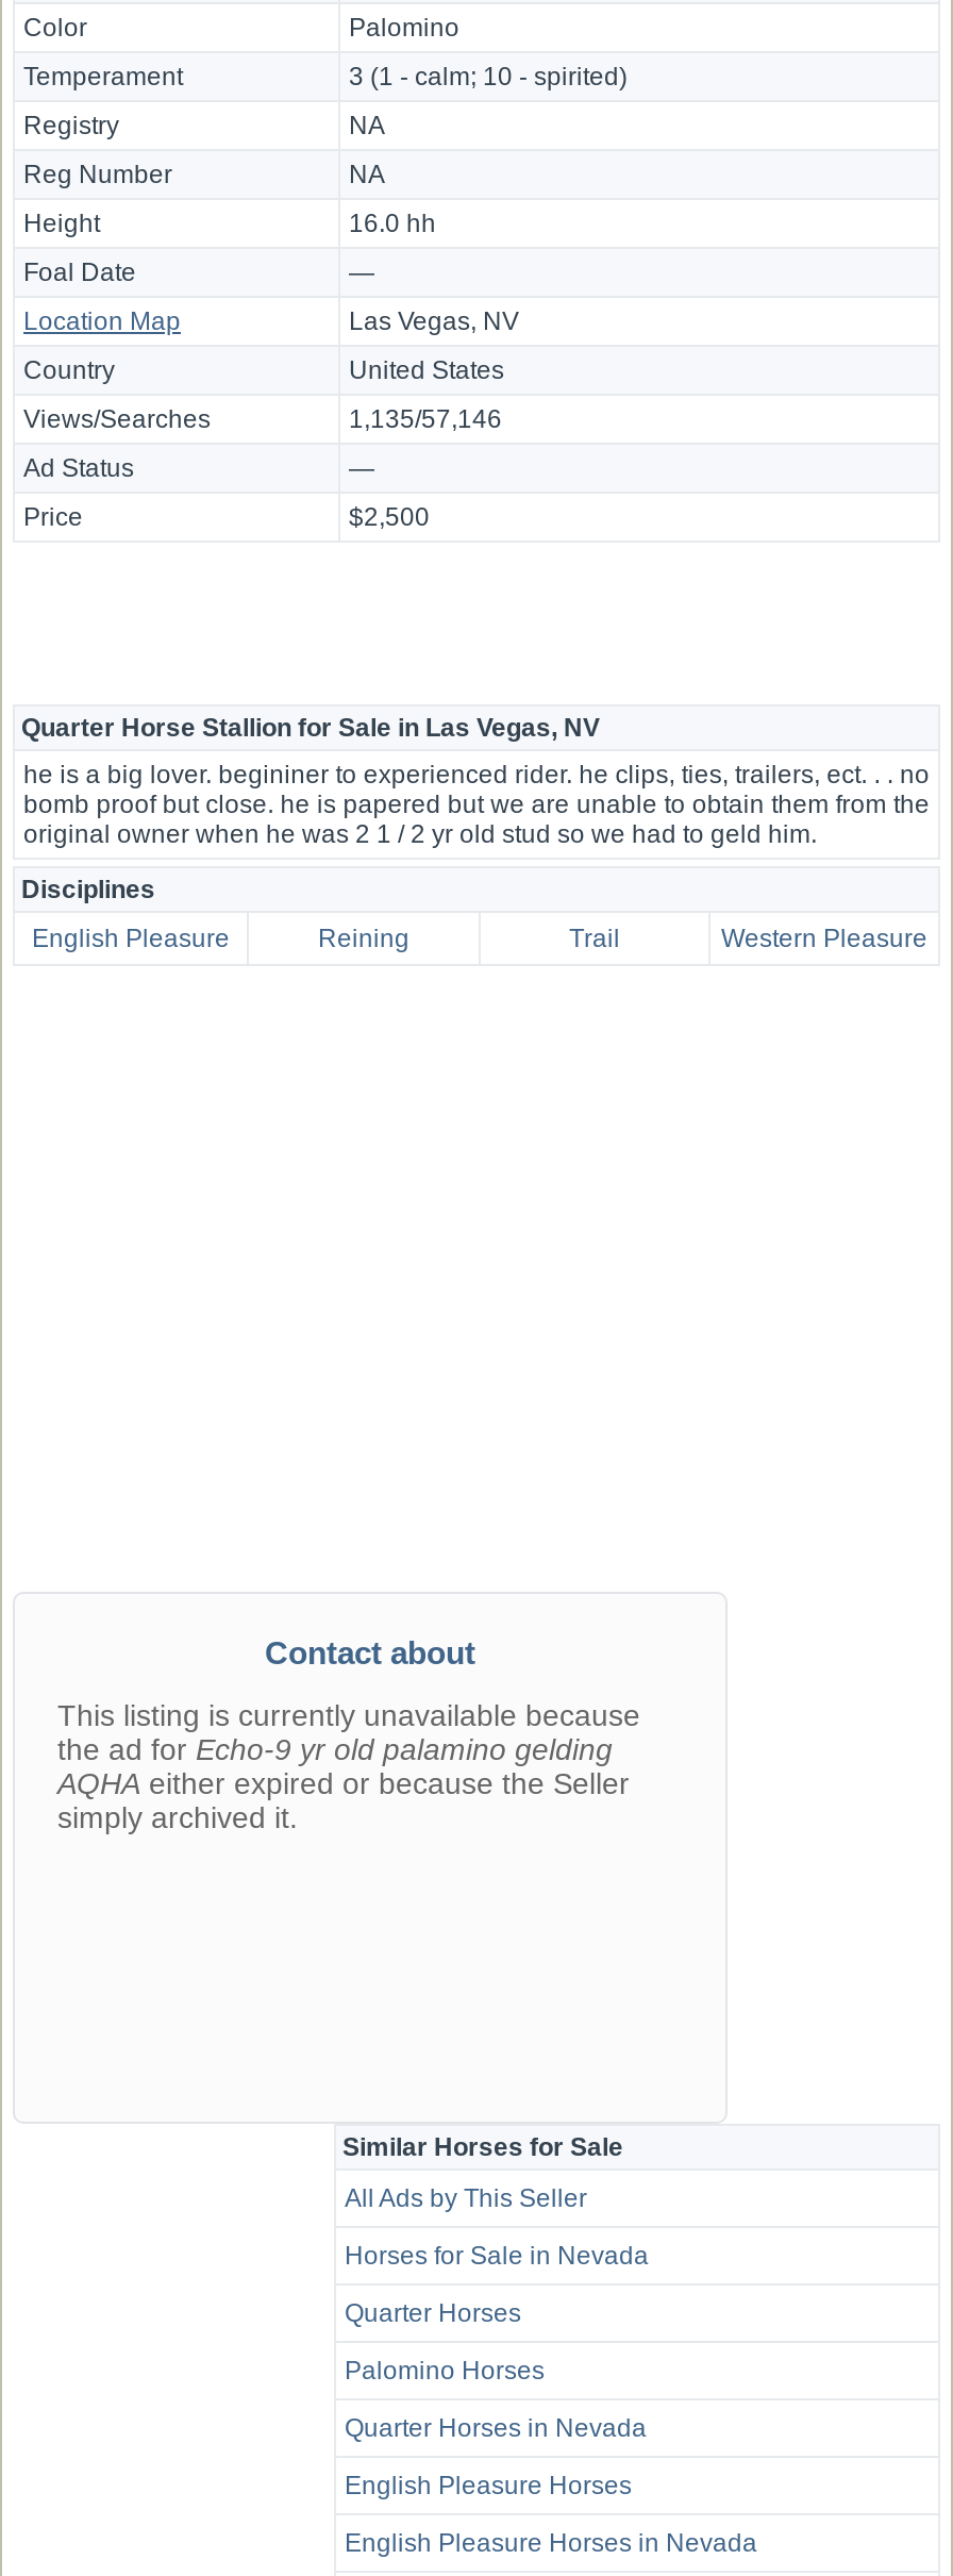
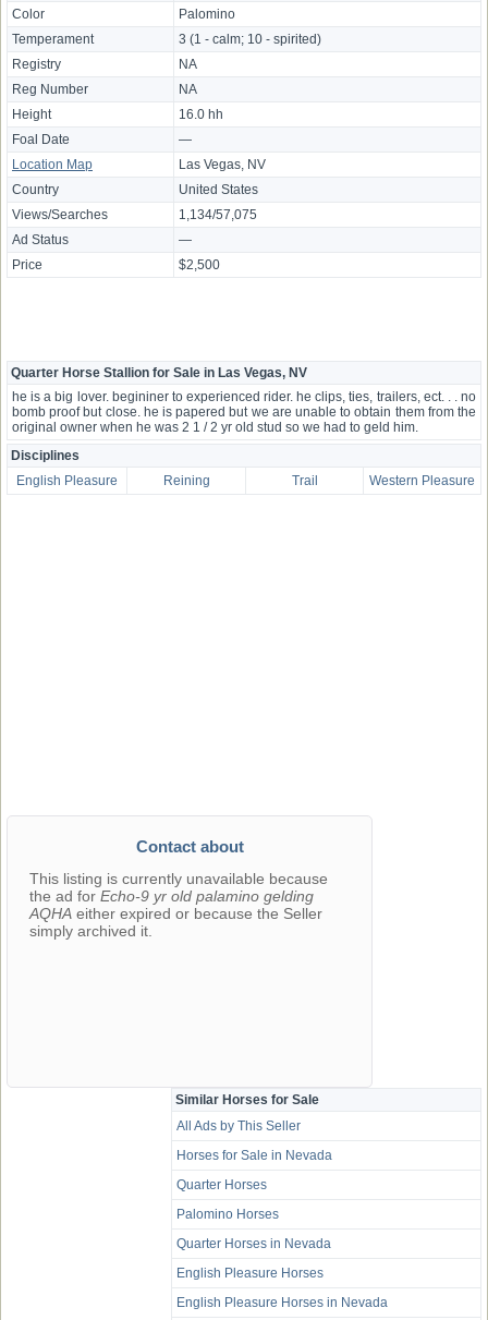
- 1,135/57,146
+ 1,134/57,075
